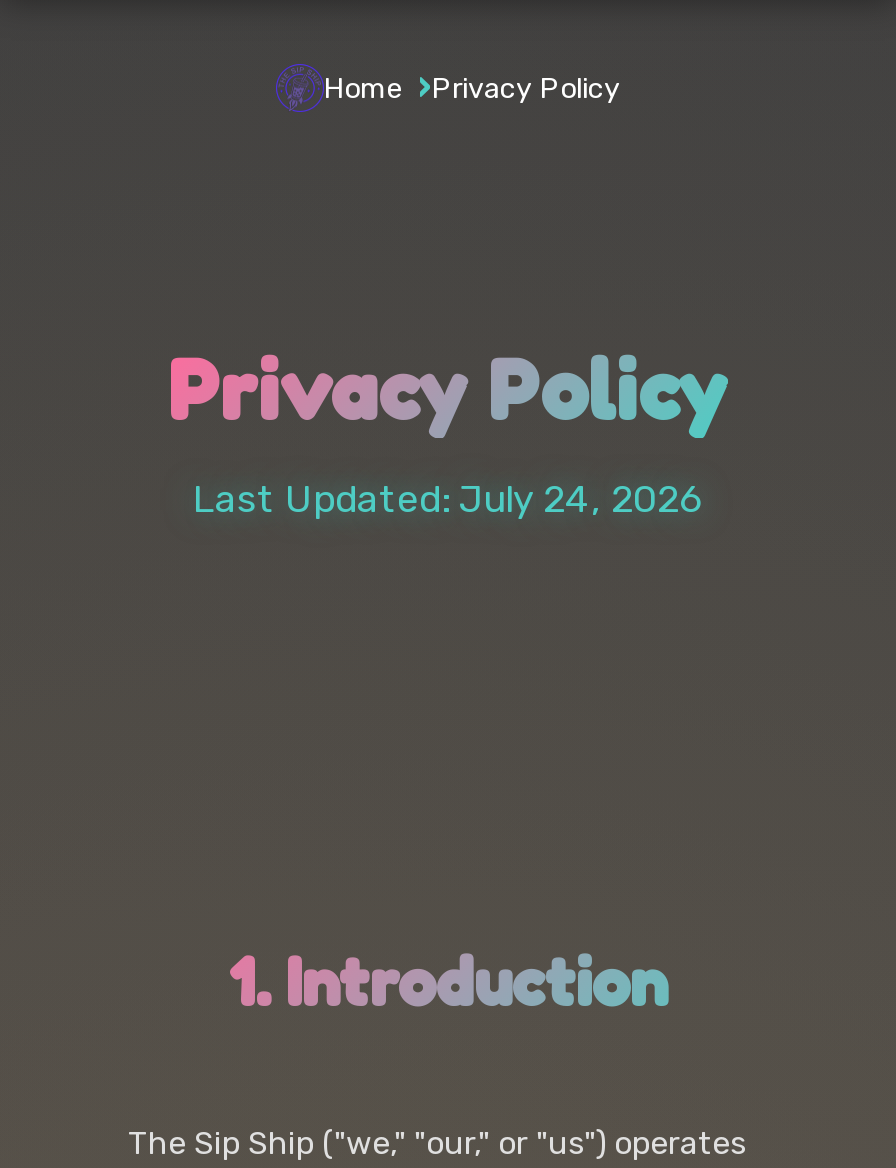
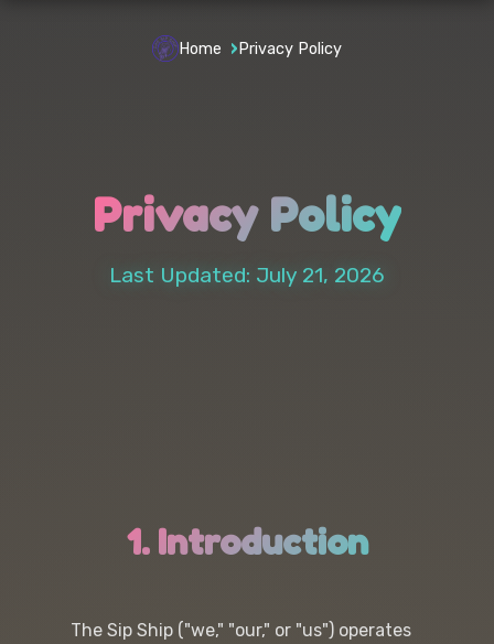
- Last Updated: July 24, 2026
+ Last Updated: July 21, 2026
